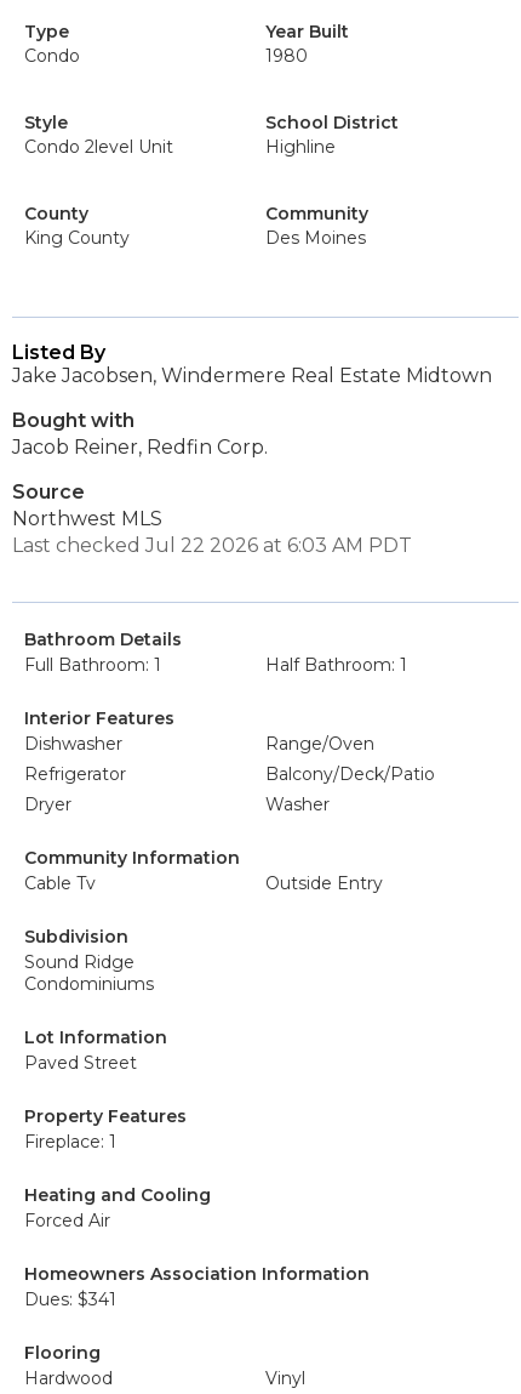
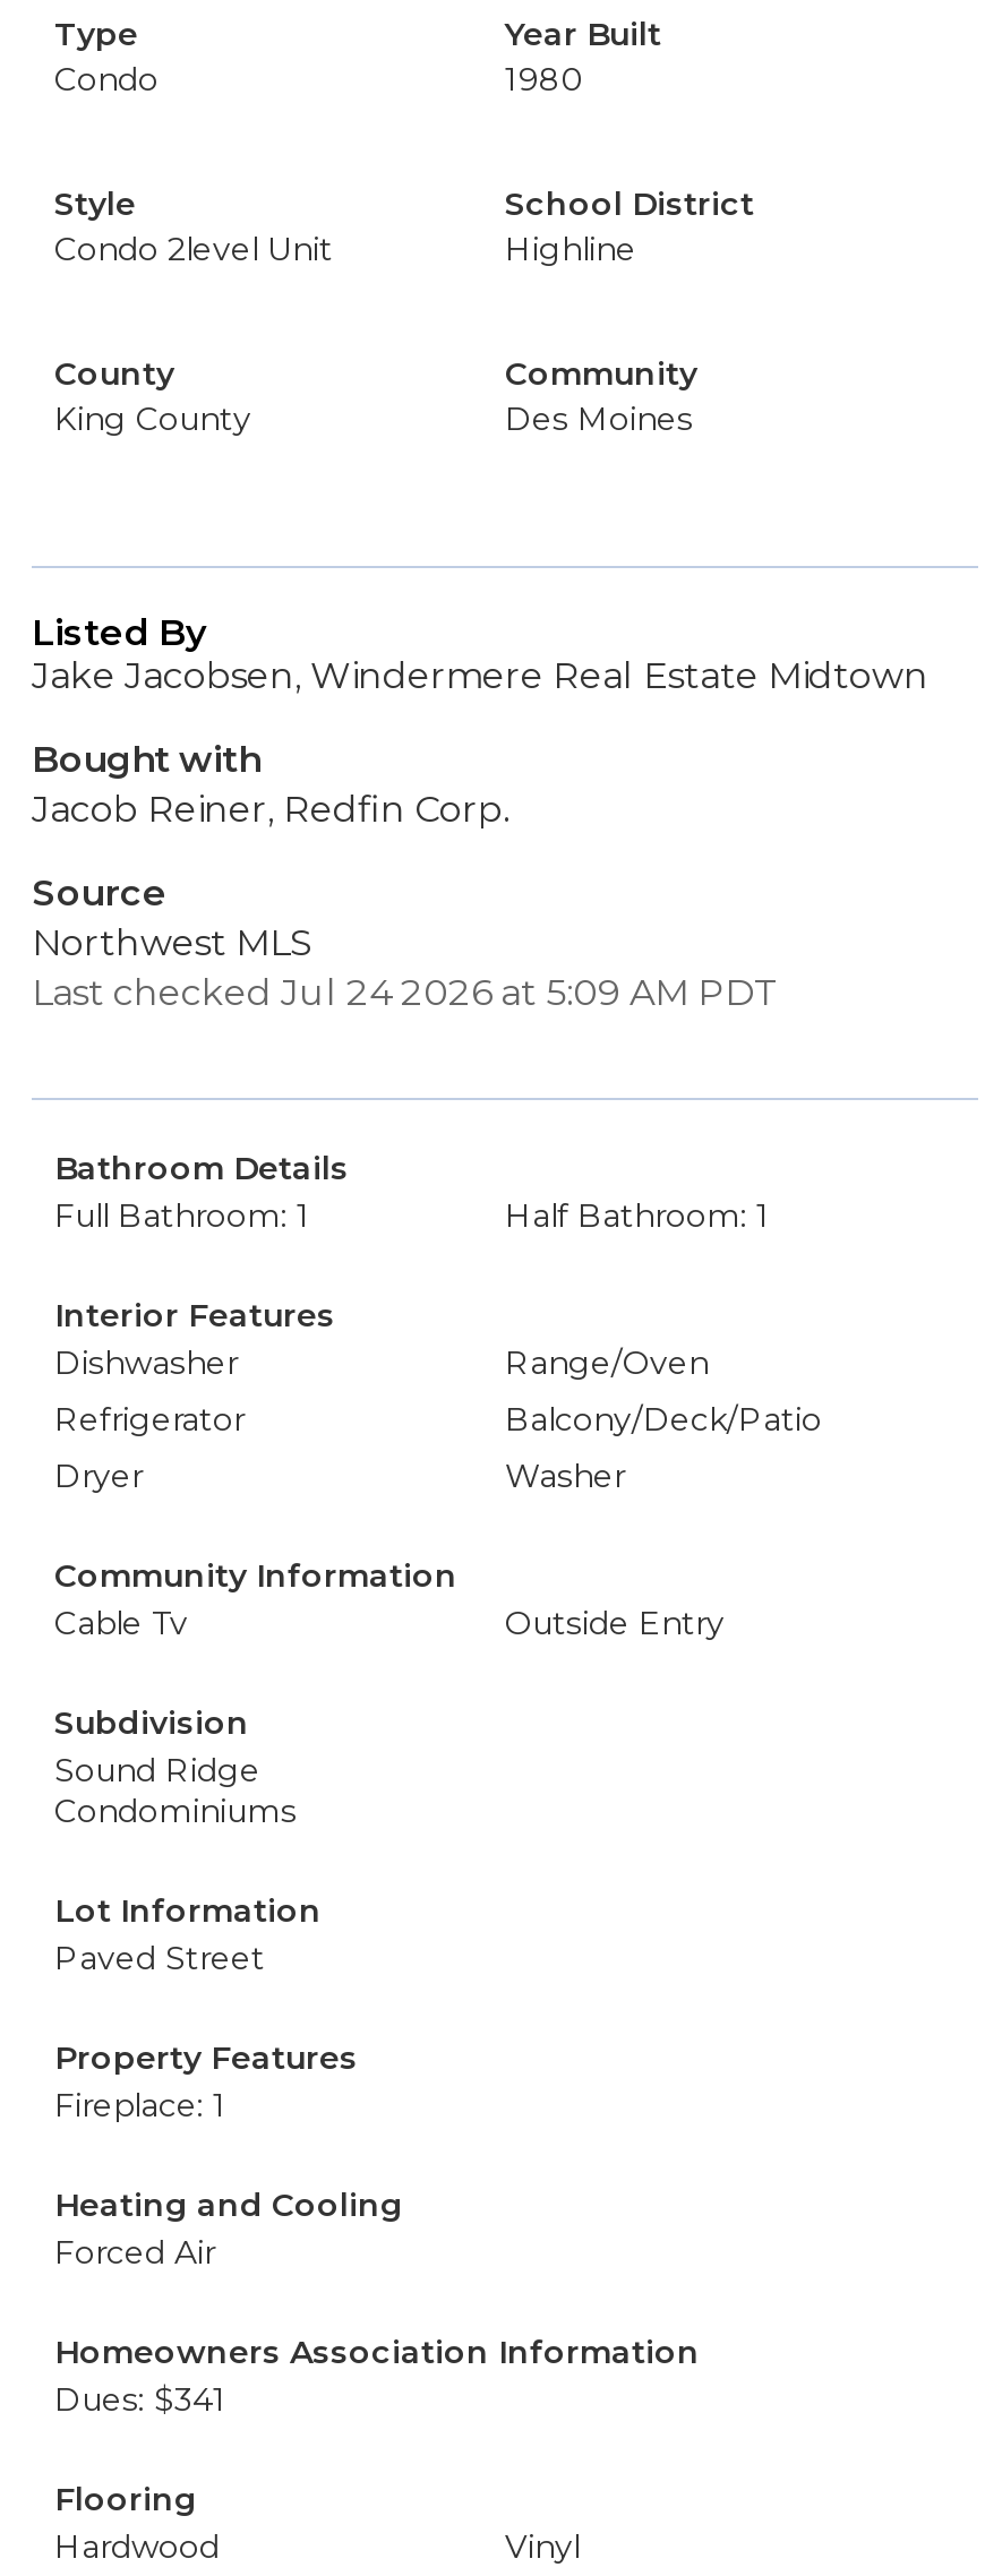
- Last checked Jul 22 2026 at 6:03 AM PDT
+ Last checked Jul 24 2026 at 5:09 AM PDT
